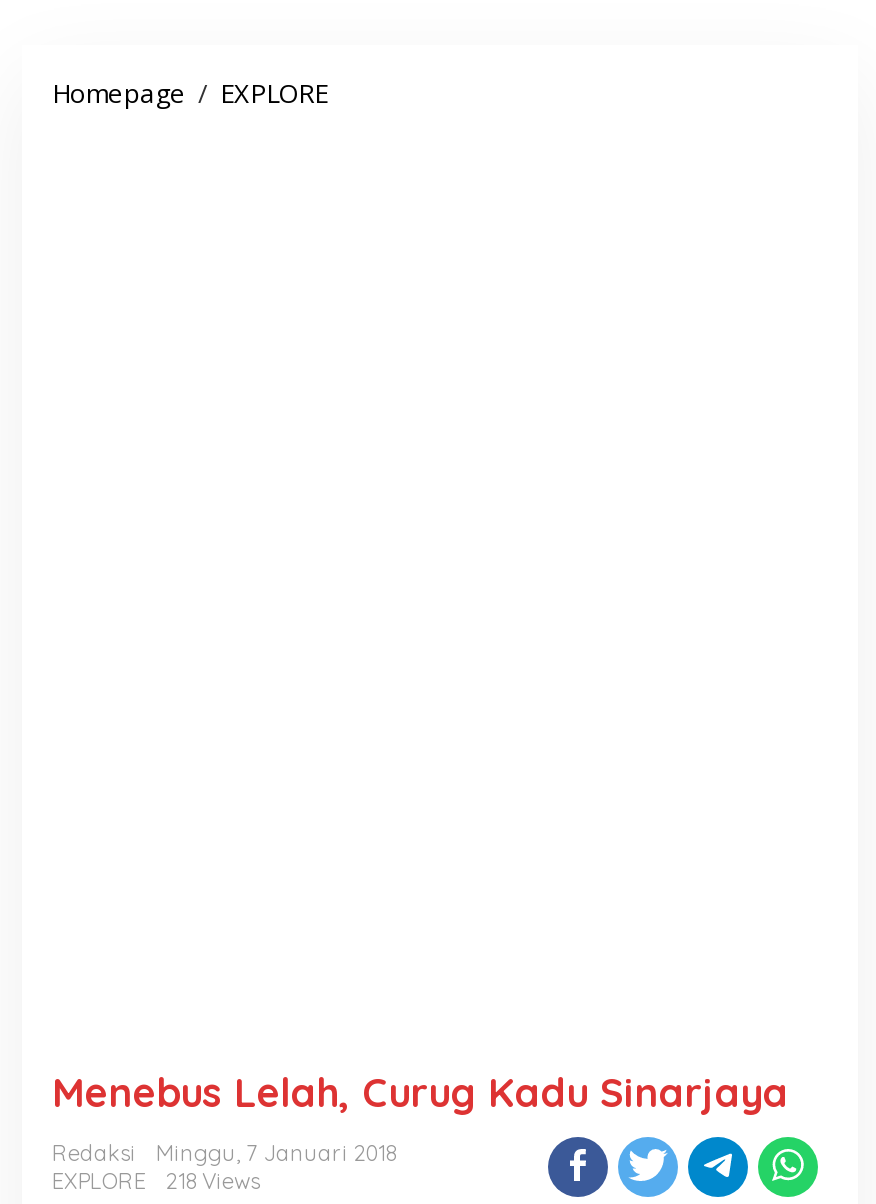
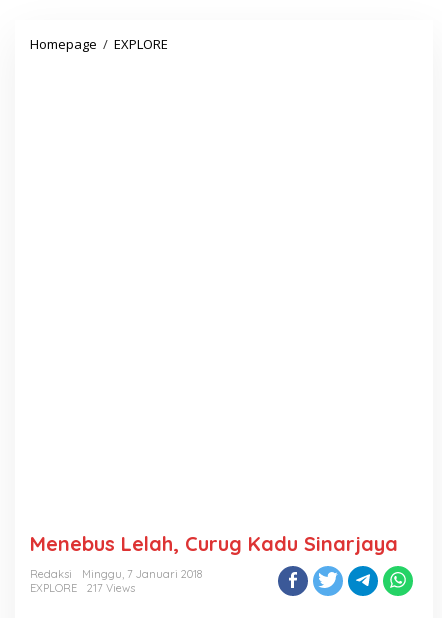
- EXPLORE 218 Views
+ EXPLORE 217 Views
